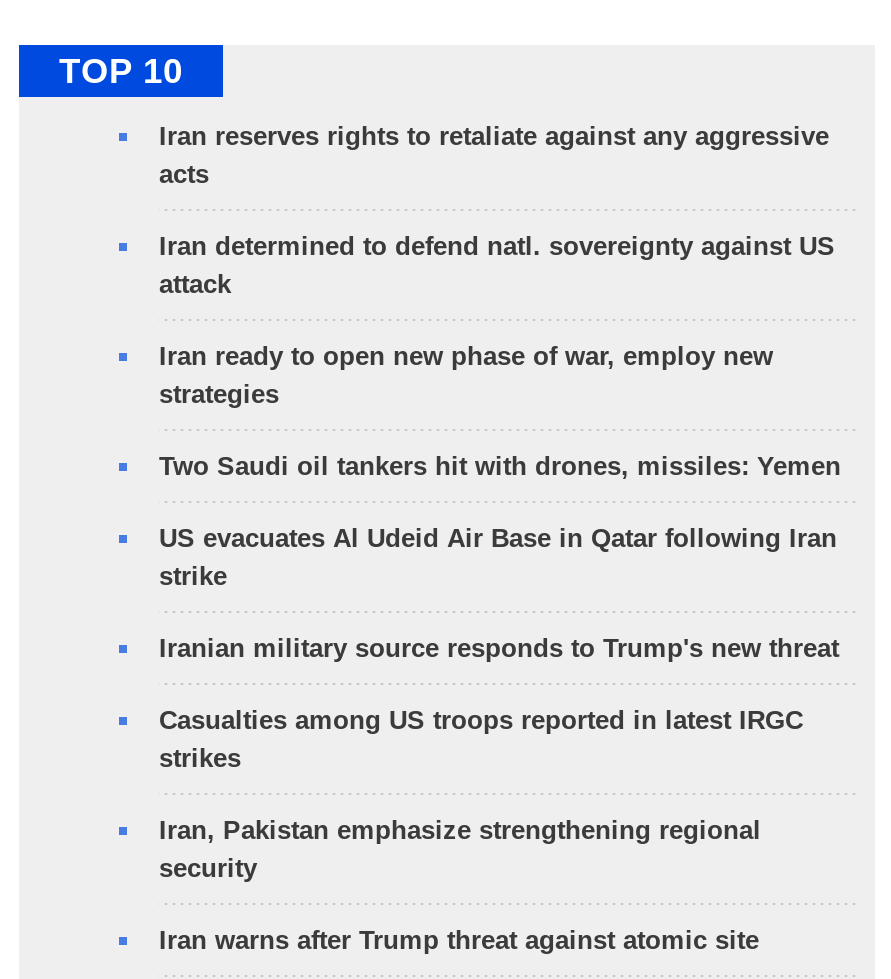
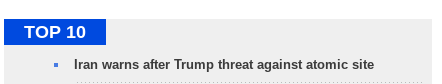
- Iran reserves rights to retaliate against any aggressive
- acts
- Iran determined to defend natl. sovereignty against US
- attack
- Iran ready to open new phase of war, employ new
- strategies
- Two Saudi oil tankers hit with drones, missiles: Yemen
- US evacuates Al Udeid Air Base in Qatar following Iran
- strike
- Iranian military source responds to Trump's new threat
- Casualties among US troops reported in latest IRGC
- strikes
- Iran, Pakistan emphasize strengthening regional
- security
